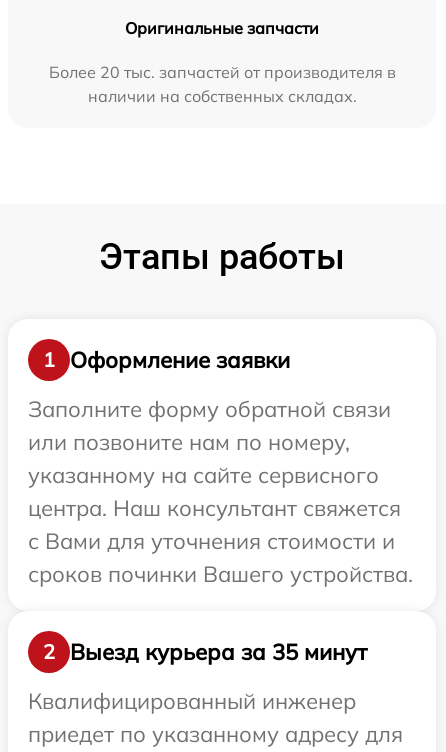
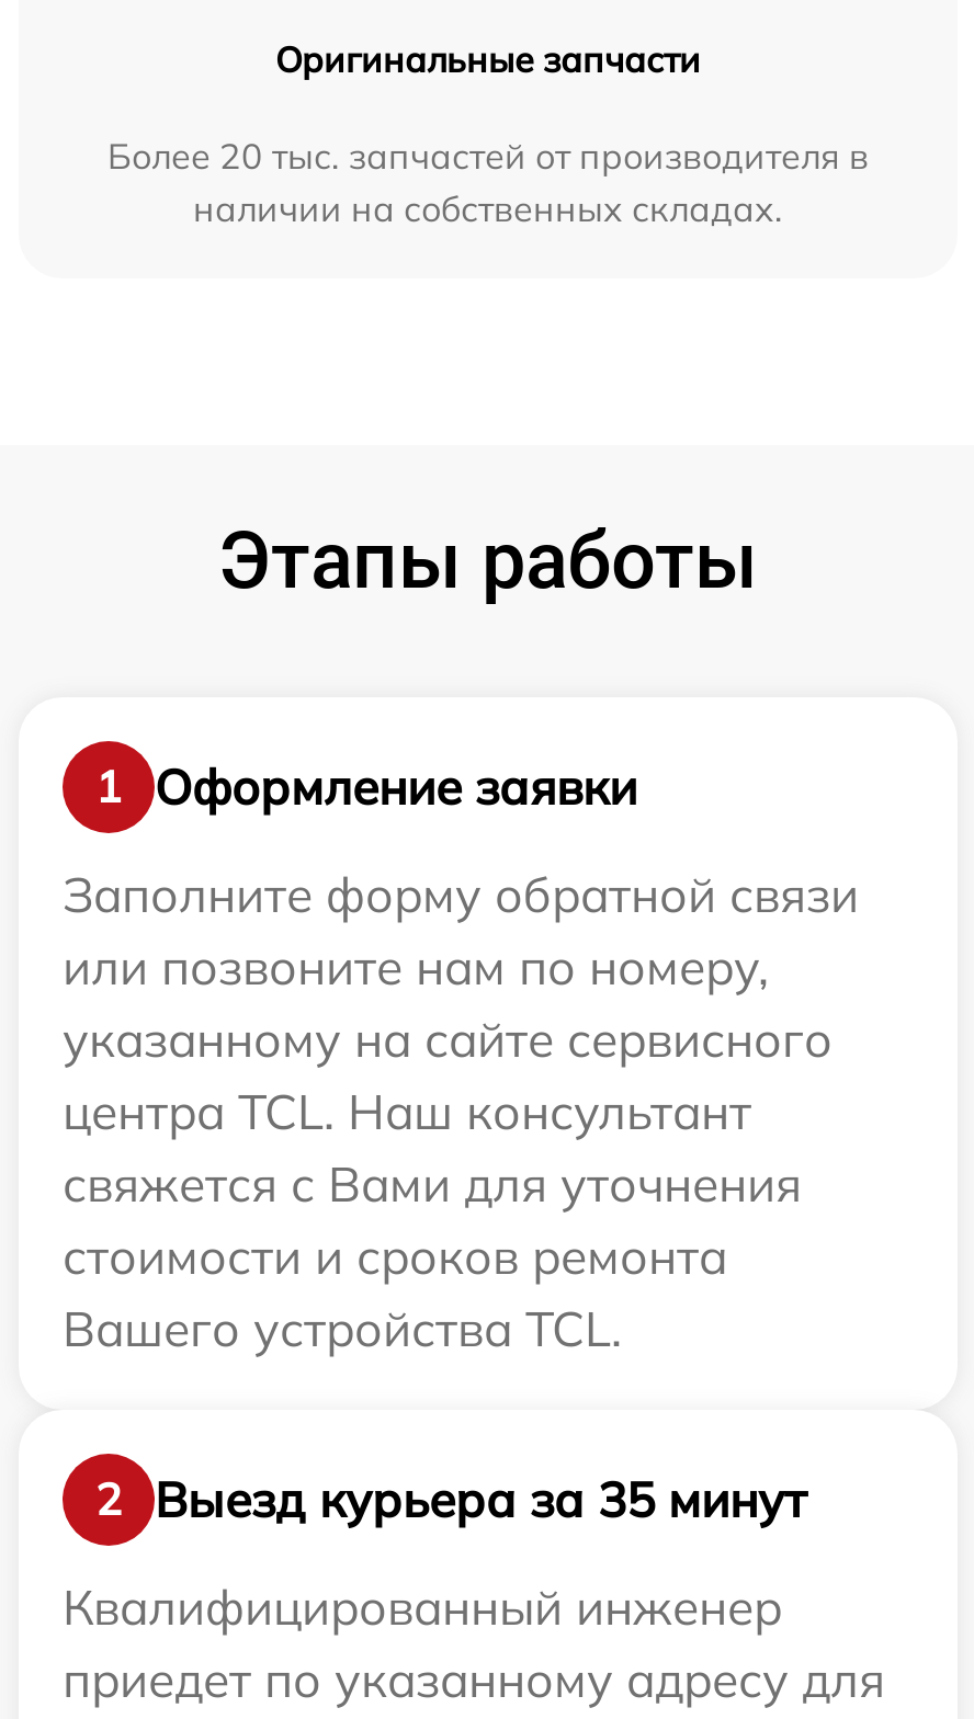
- центра. Наш консультант свяжется
- с Вами для уточнения стоимости и
- сроков починки Вашего устройства.
+ центра TCL. Наш консультант
+ свяжется с Вами для уточнения
+ стоимости и сроков ремонта
+ Вашего устройства TCL.
